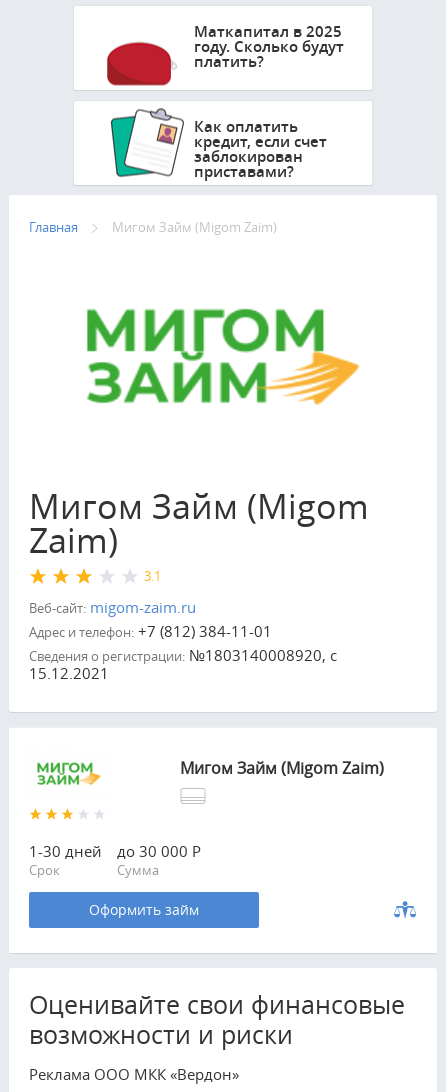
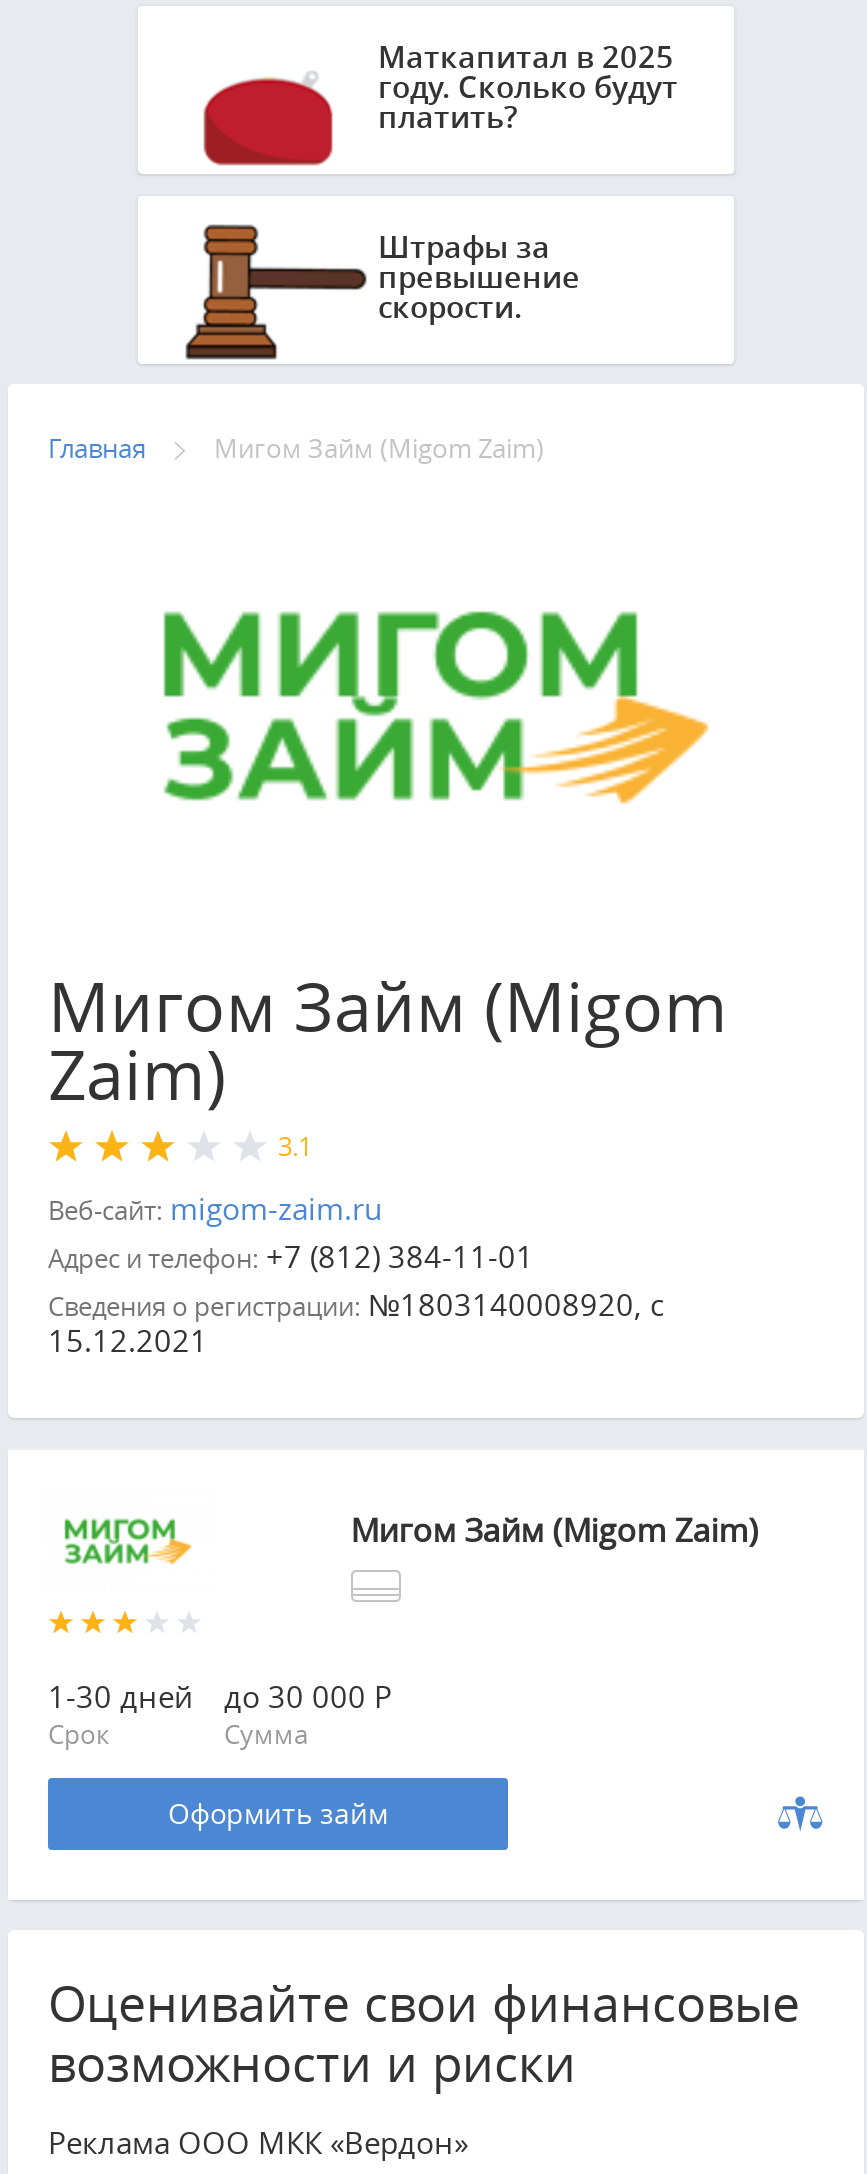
- [image]
- Как оплатить
- кредит, если счет
- заблокирован
- приставами?
+ [image]
+ Штрафы за
+ превышение
+ скорости.
